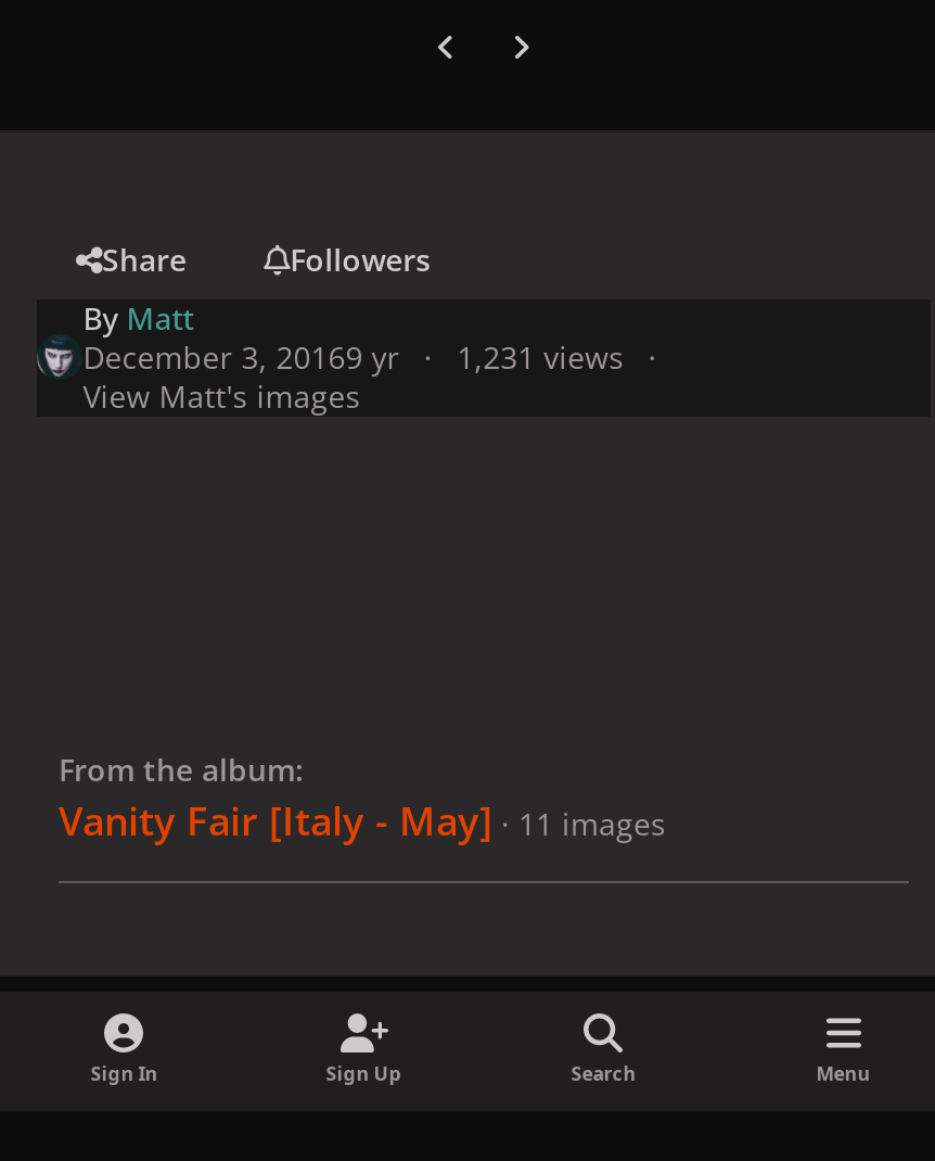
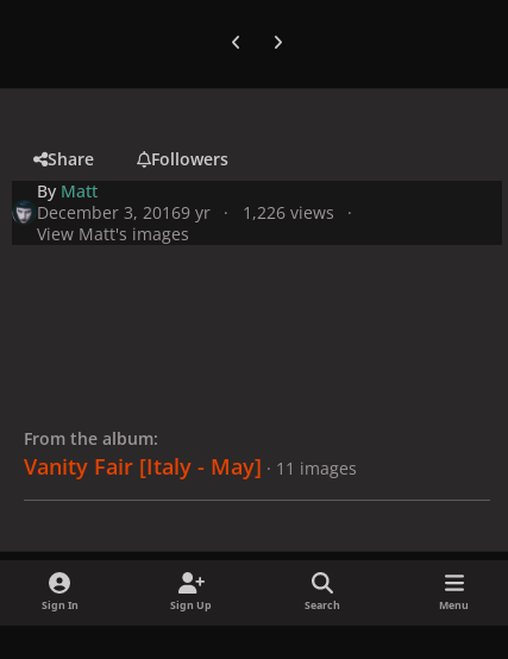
- December 3, 20169 yr 1,231 views
+ December 3, 20169 yr 1,226 views
